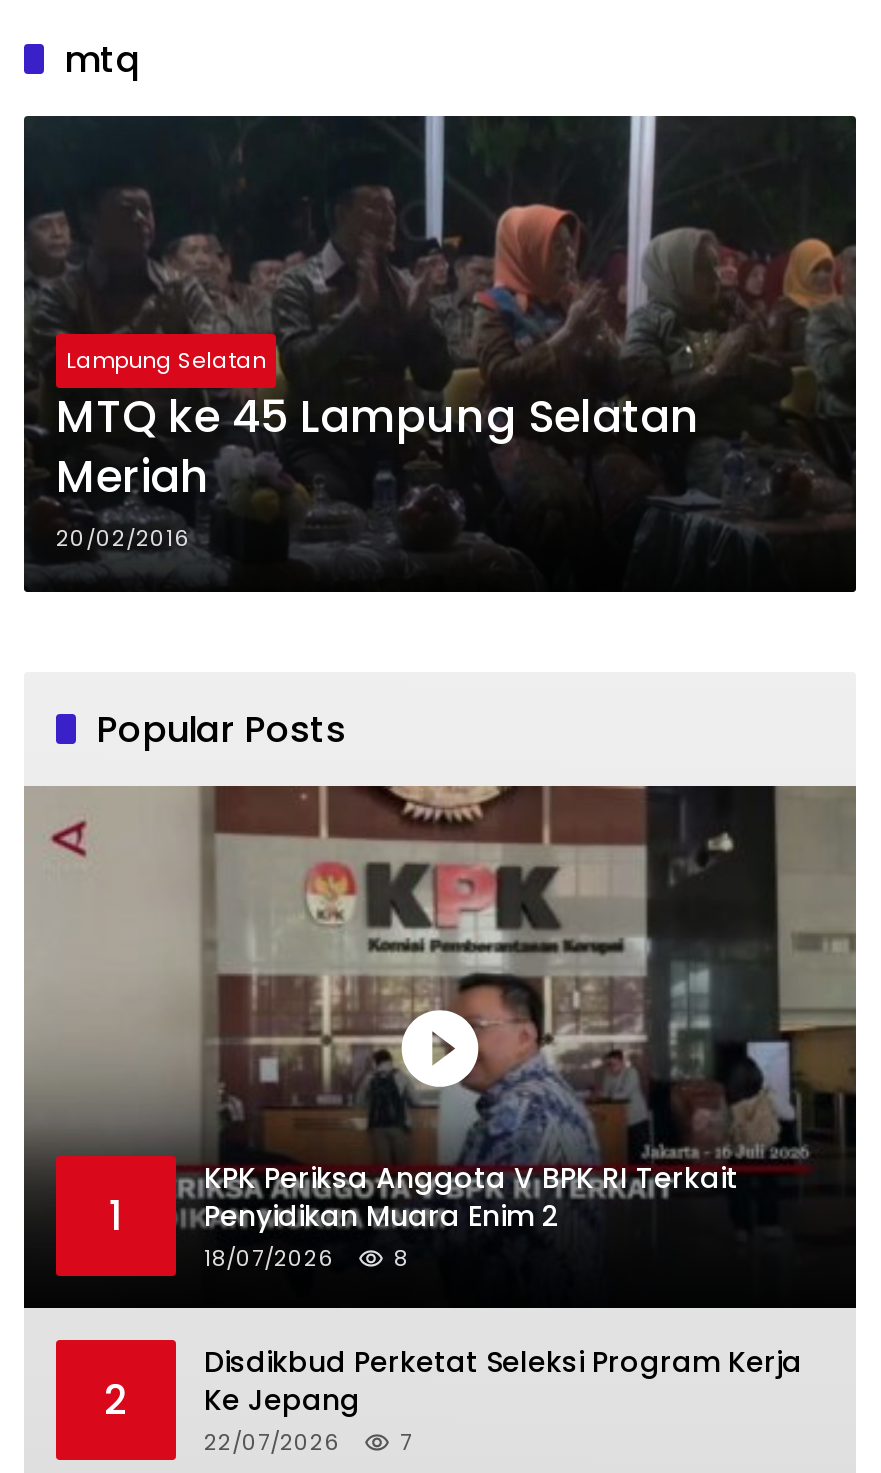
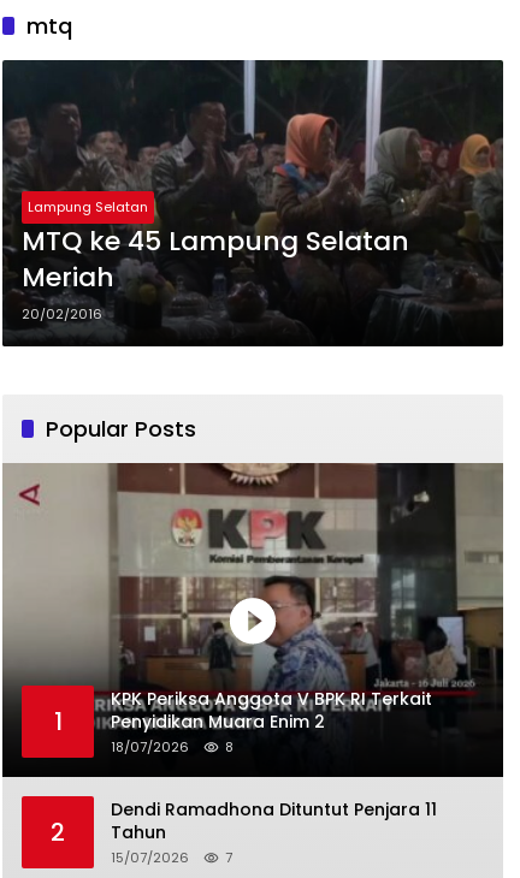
- Disdikbud Perketat Seleksi Program Kerja
- Ke Jepang
- 22/07/2026
+ Dendi Ramadhona Dituntut Penjara 11
+ Tahun
+ 15/07/2026
